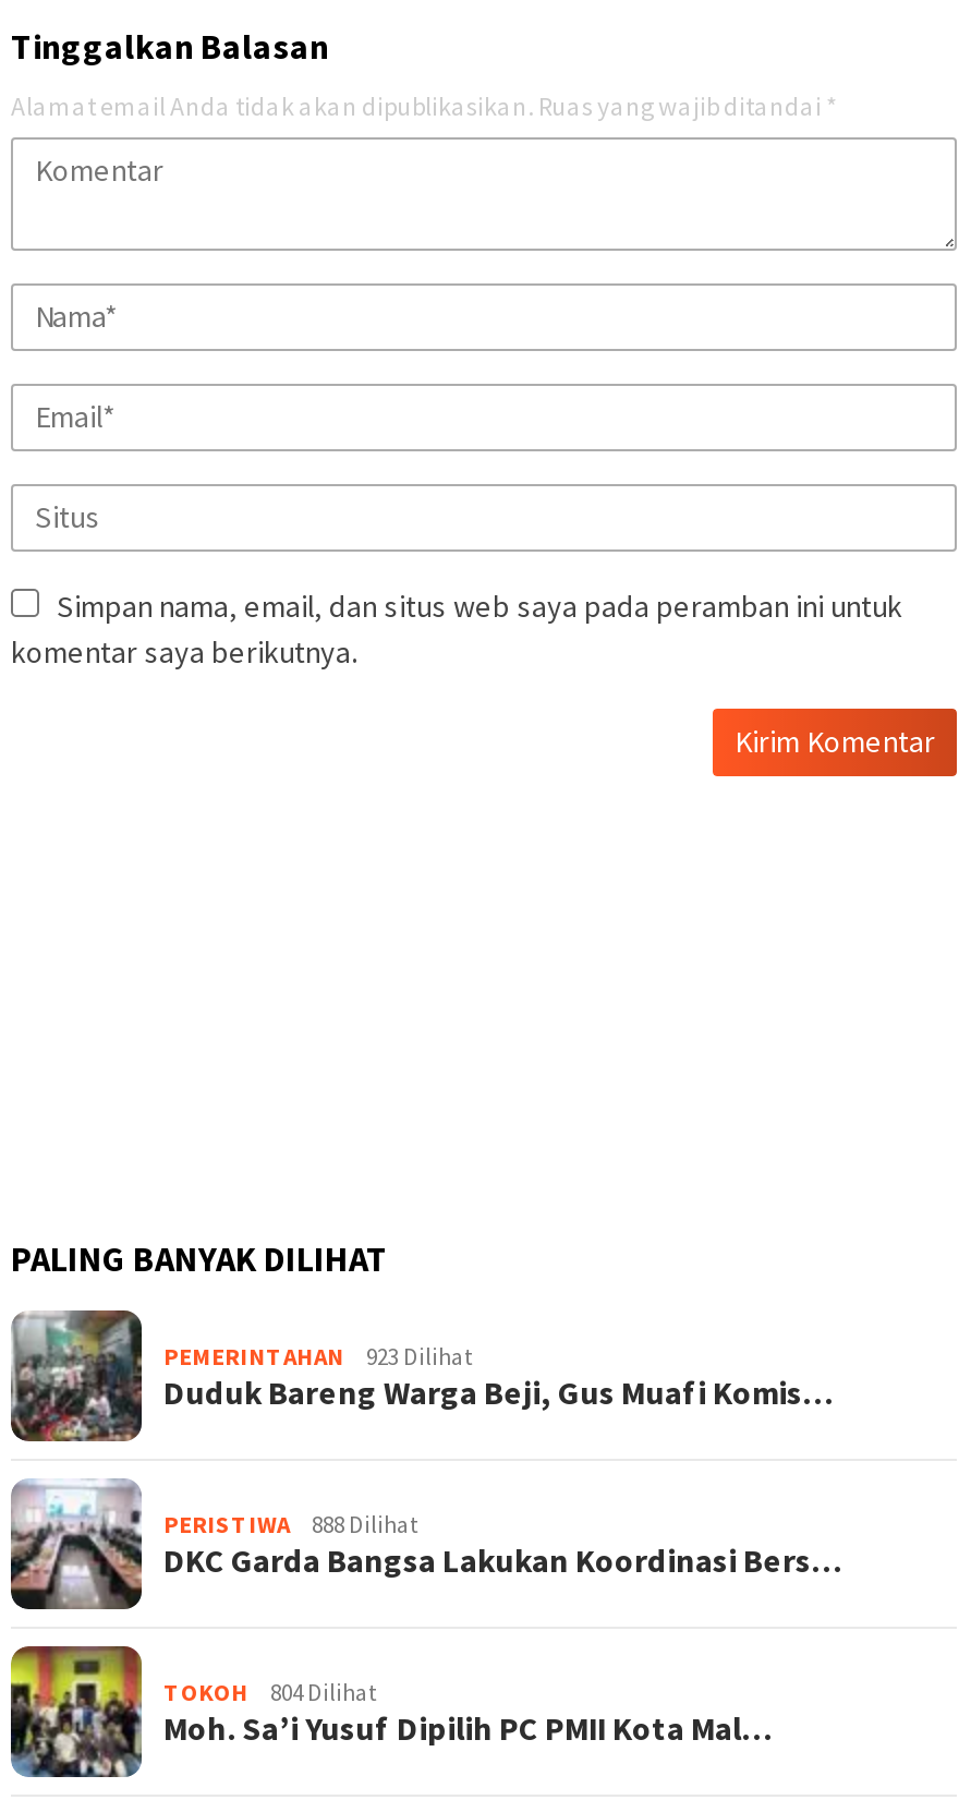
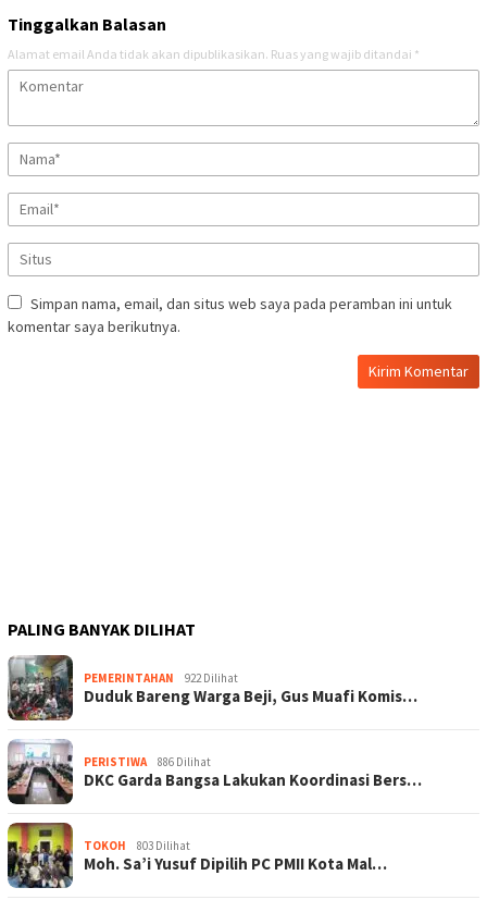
- PEMERINTAHAN 923 Dilihat
+ PEMERINTAHAN 922 Dilihat

- PERISTIWA 888 Dilihat
+ PERISTIWA 886 Dilihat

- TOKOH 804 Dilihat
+ TOKOH 803 Dilihat
